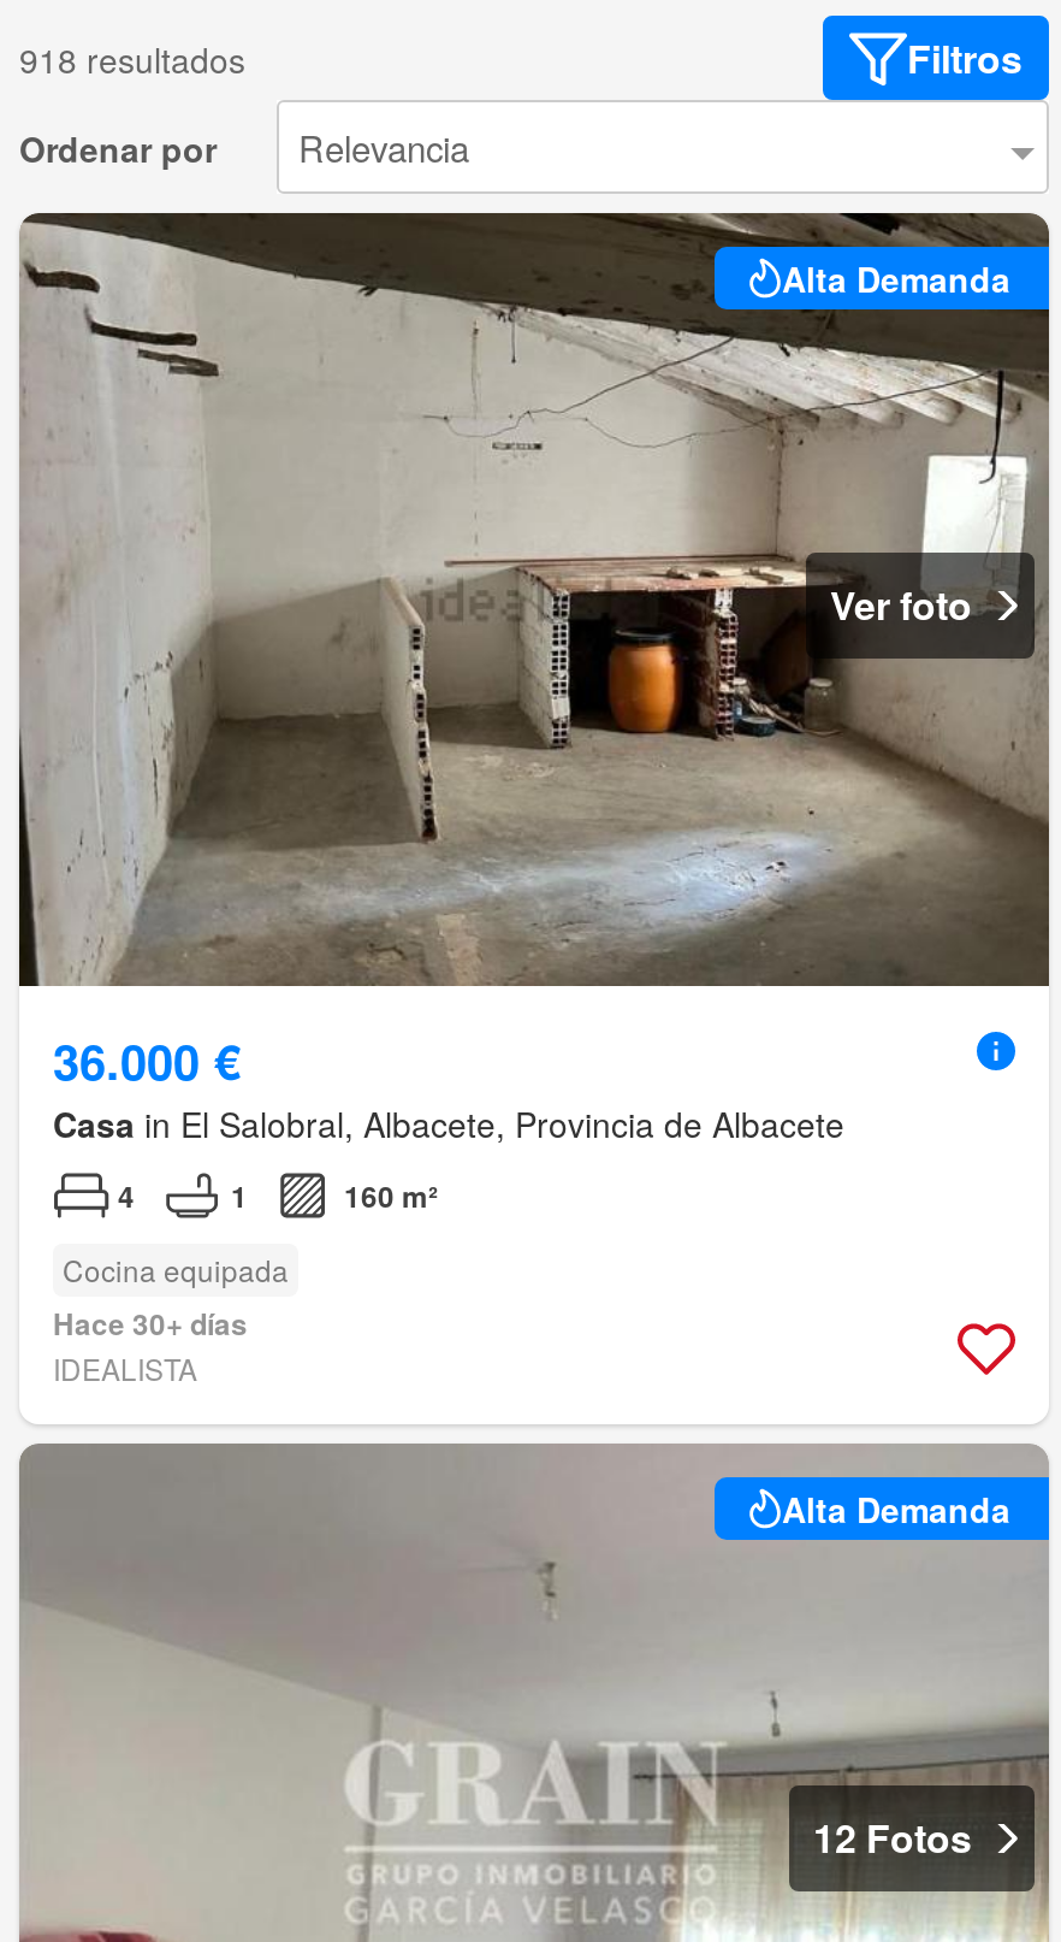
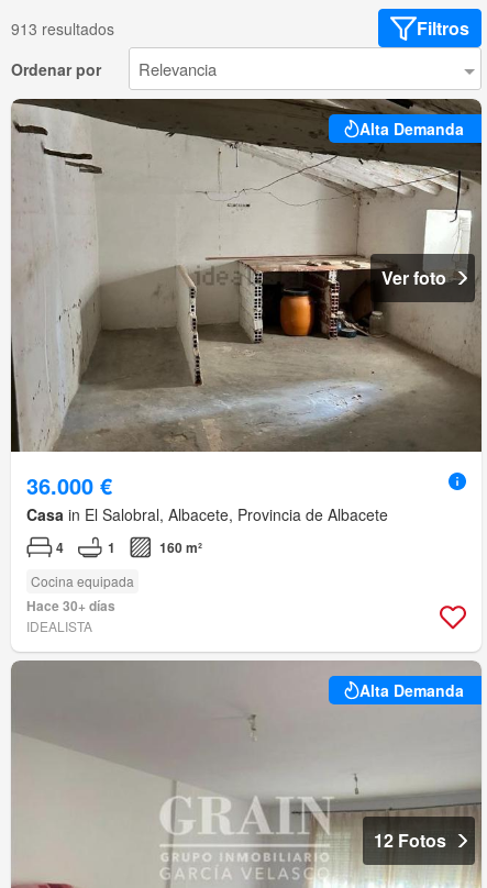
- 918 resultados
+ 913 resultados
